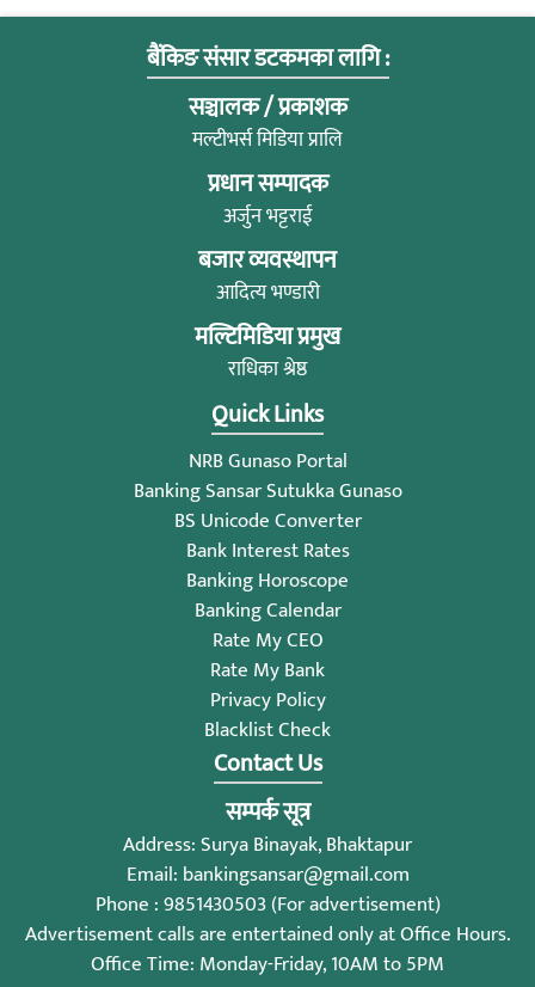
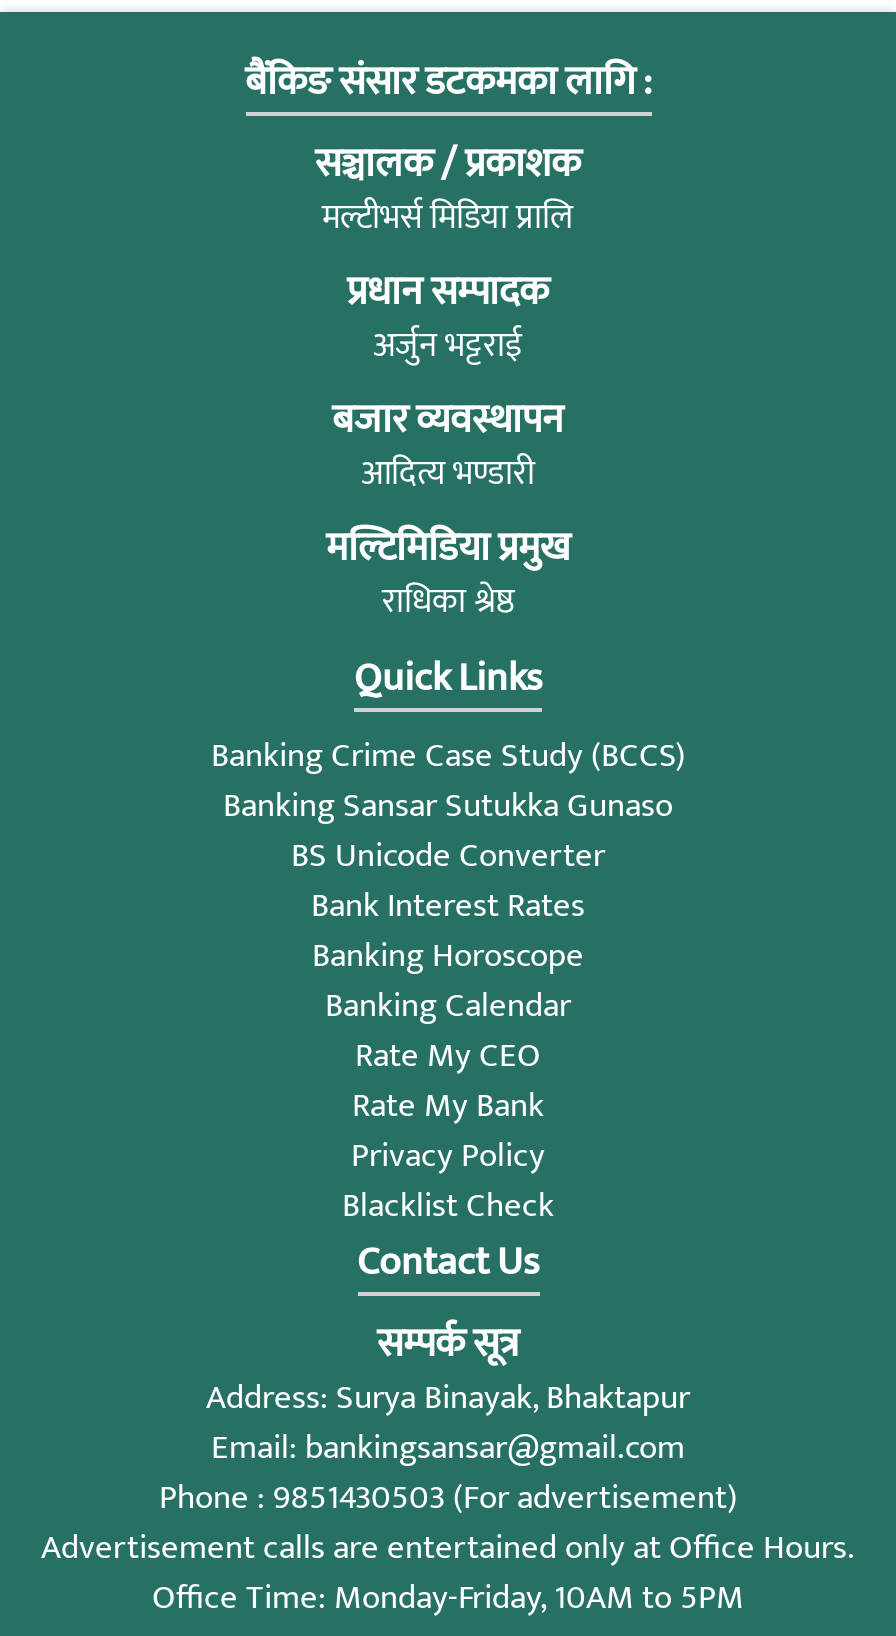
- NRB Gunaso Portal
+ Banking Crime Case Study (BCCS)
